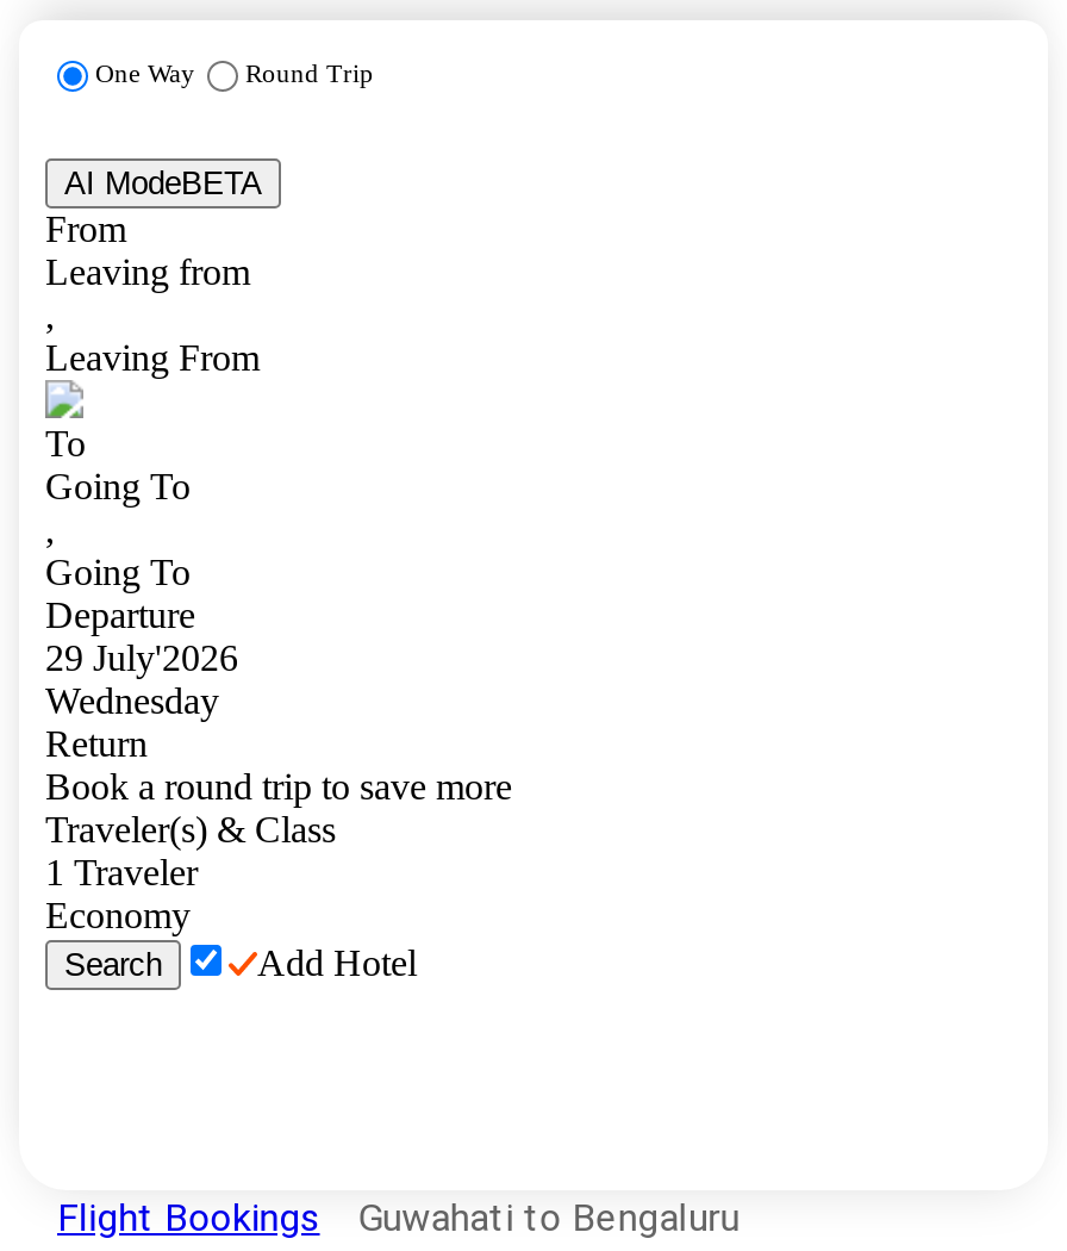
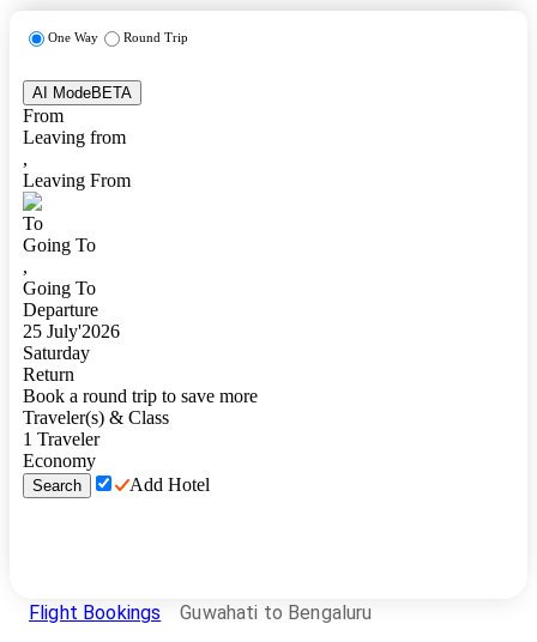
- 29 July'2026
- Wednesday
+ 25 July'2026
+ Saturday
